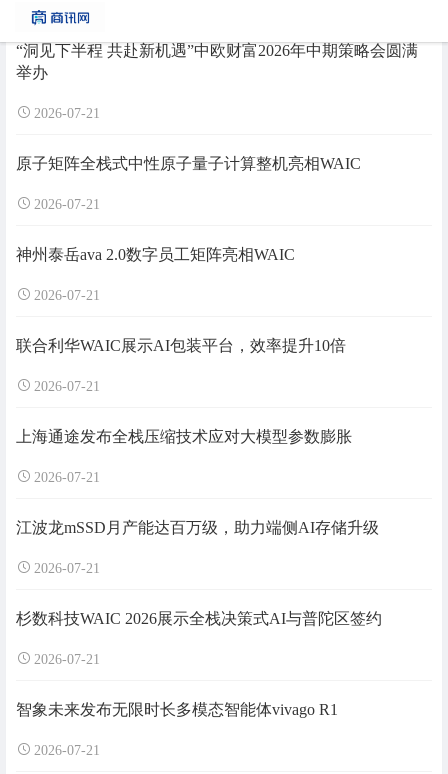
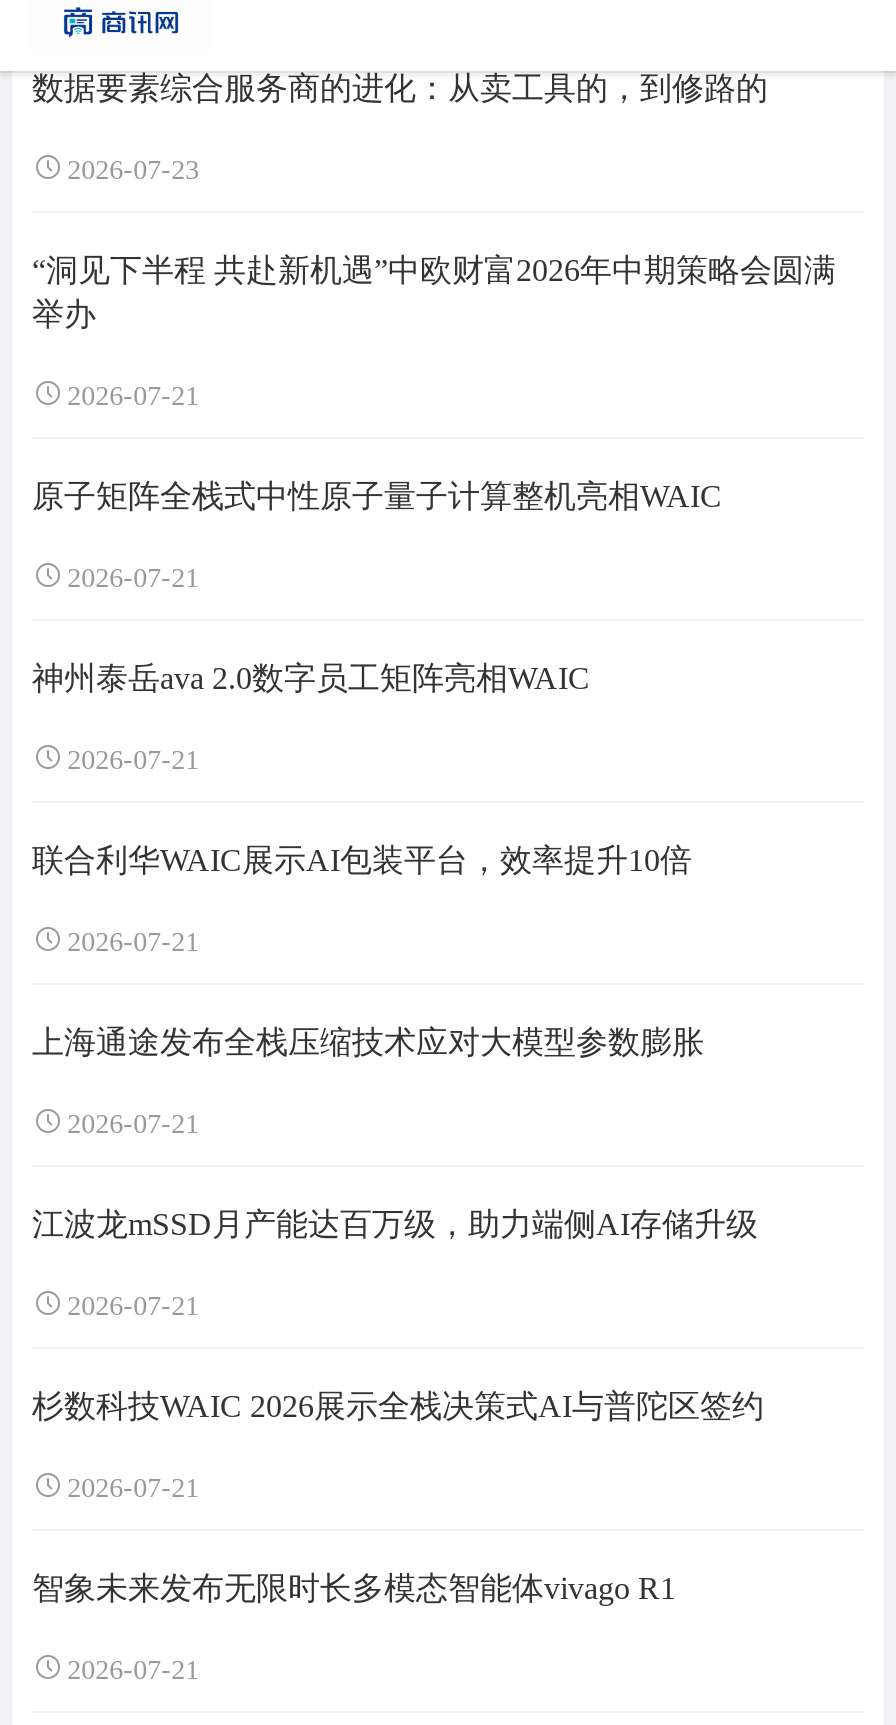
+ 数据要素综合服务商的进化：从卖工具的，到修路的
+ 2026-07-23
